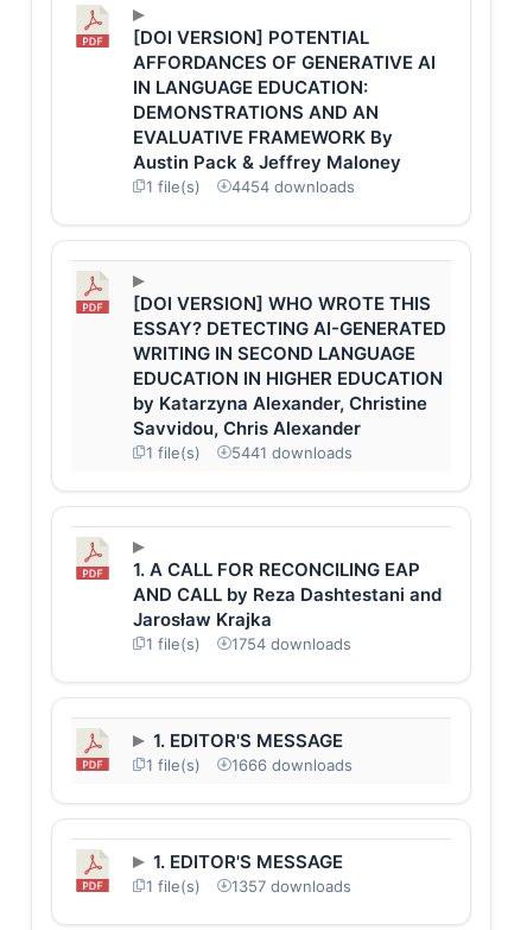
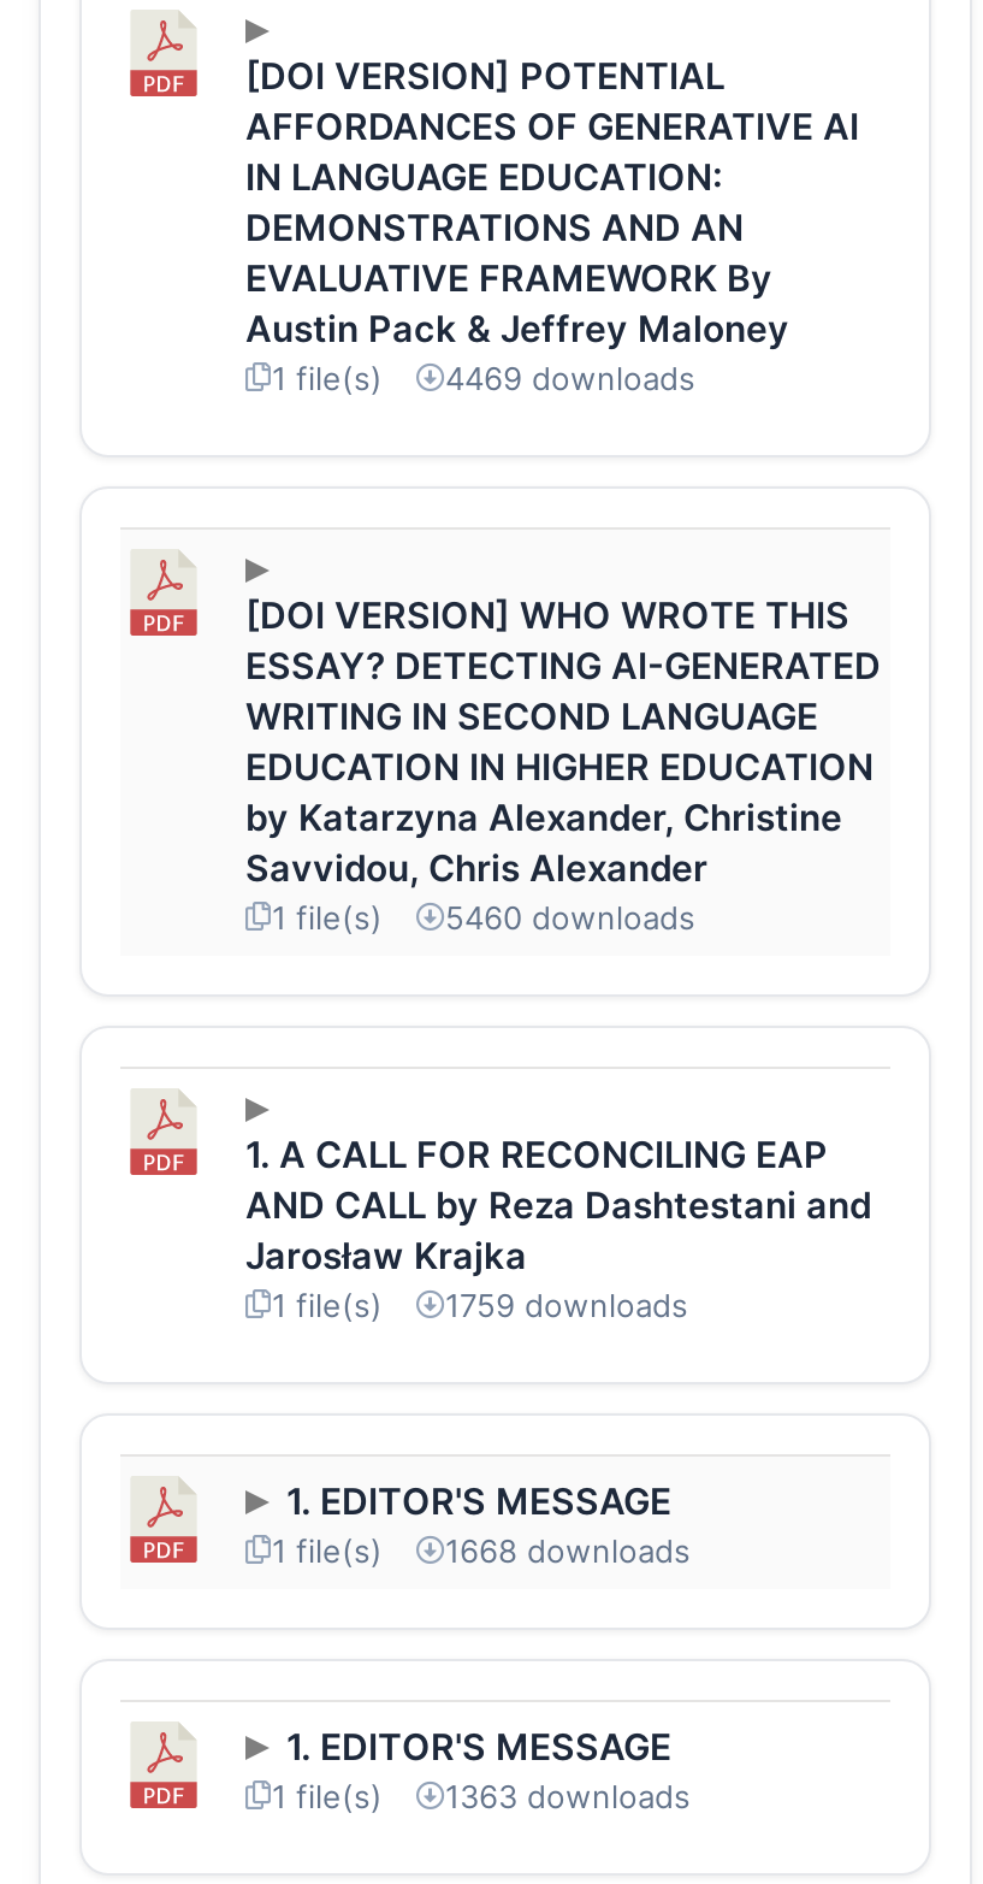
- 1 file(s) 4454 downloads
+ 1 file(s) 4469 downloads

- 1 file(s) 5441 downloads
+ 1 file(s) 5460 downloads

- 1 file(s) 1754 downloads
+ 1 file(s) 1759 downloads

- 1 file(s) 1666 downloads
+ 1 file(s) 1668 downloads

- 1 file(s) 1357 downloads
+ 1 file(s) 1363 downloads
